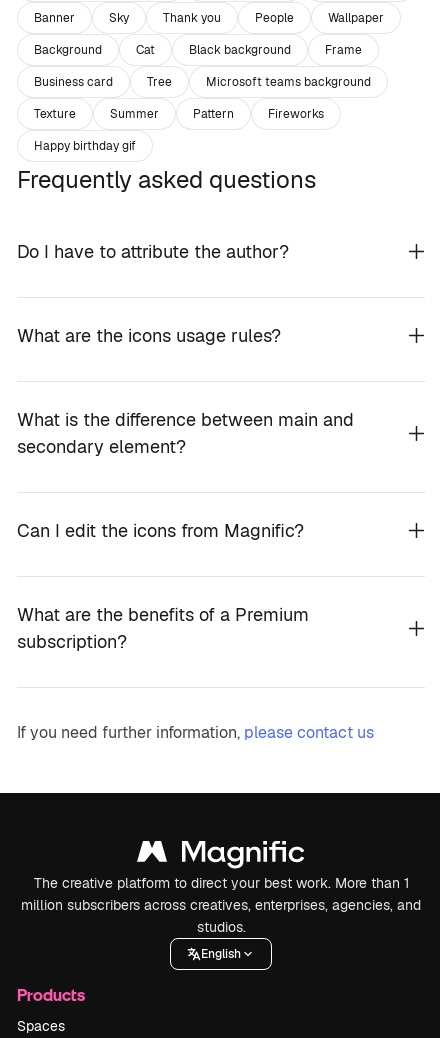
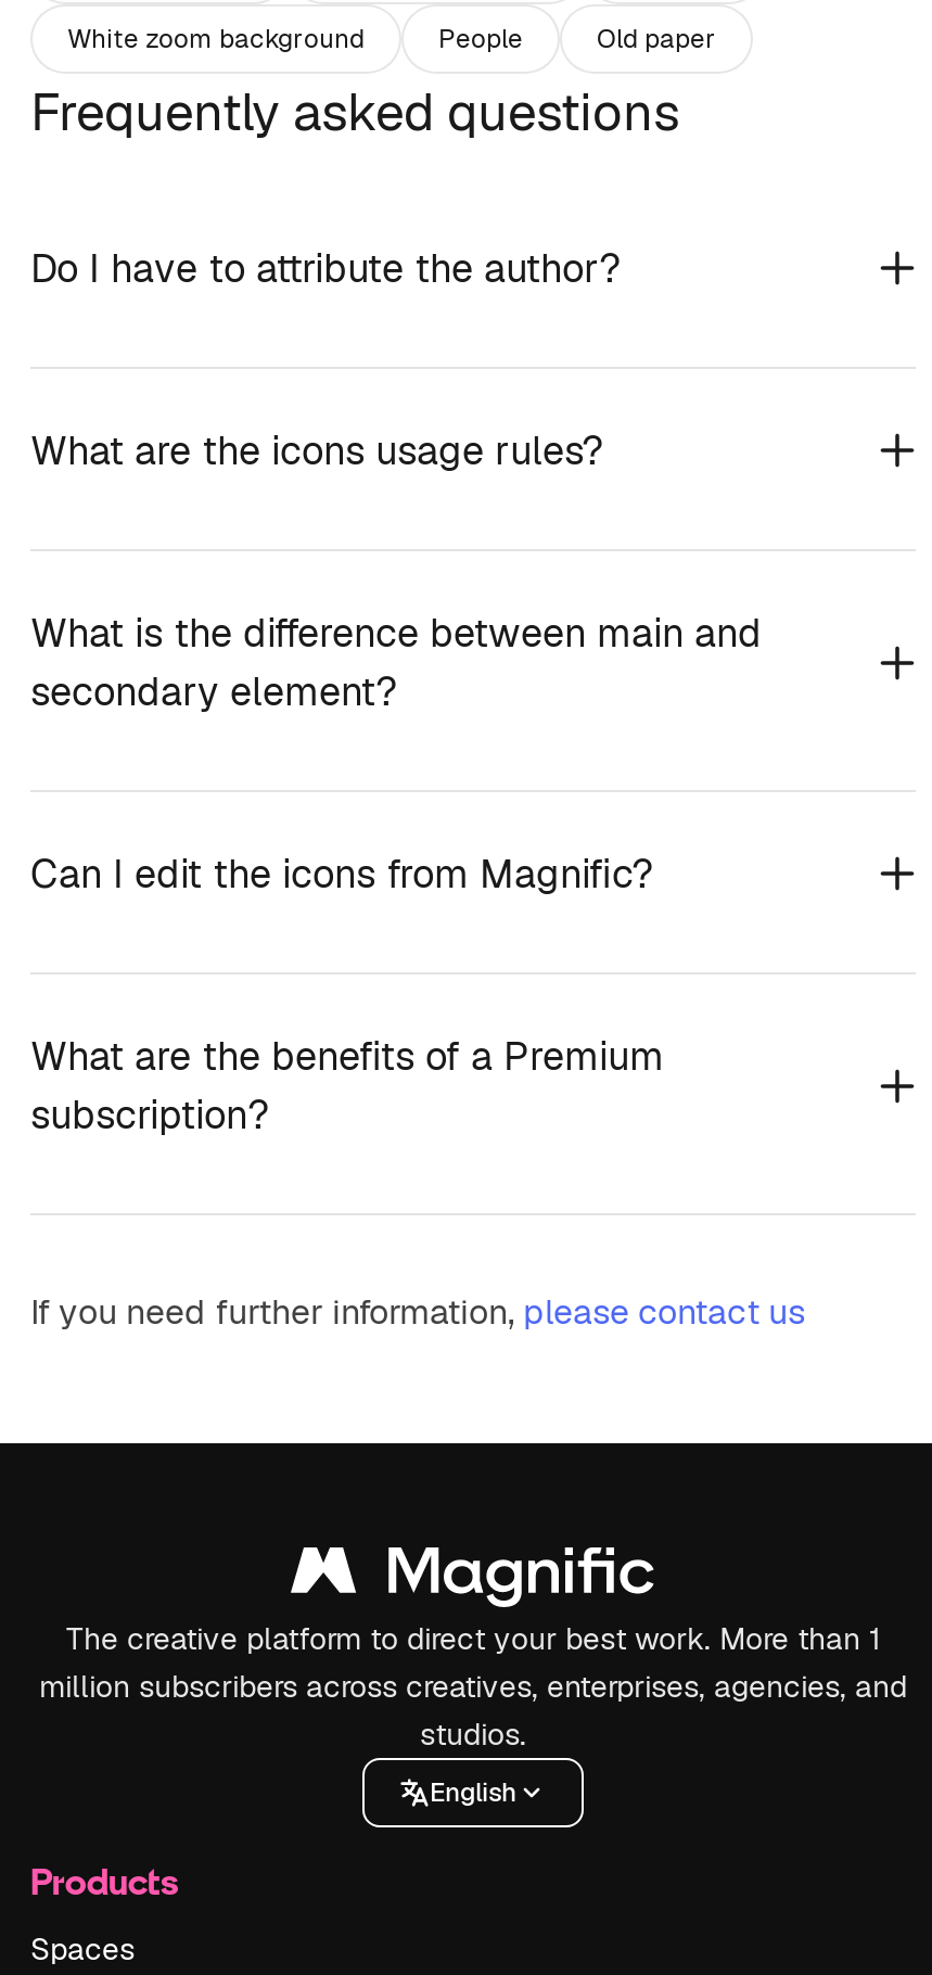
- Banner
- Sky
- Thank you
+ White zoom background

- Wallpaper
- Background
- Cat
- Black background
- Frame
- Business card
- Tree
- Microsoft teams background
- Texture
- Summer
- Pattern
- Fireworks
- Happy birthday gif
+ Old paper
